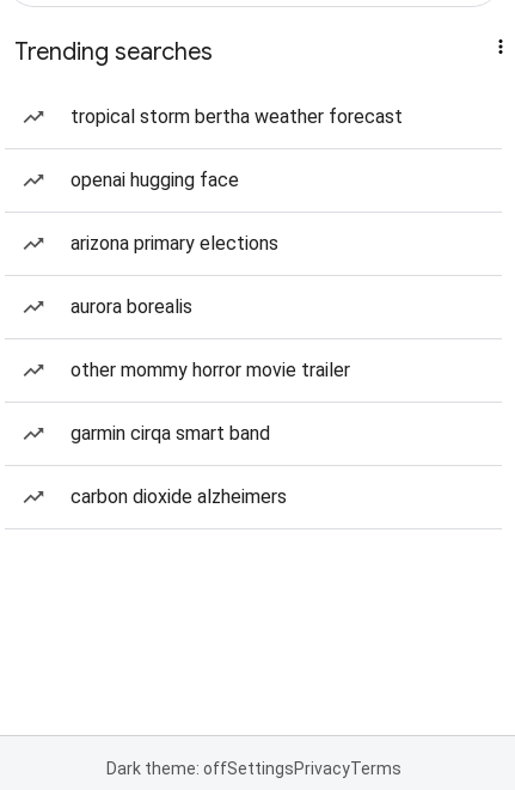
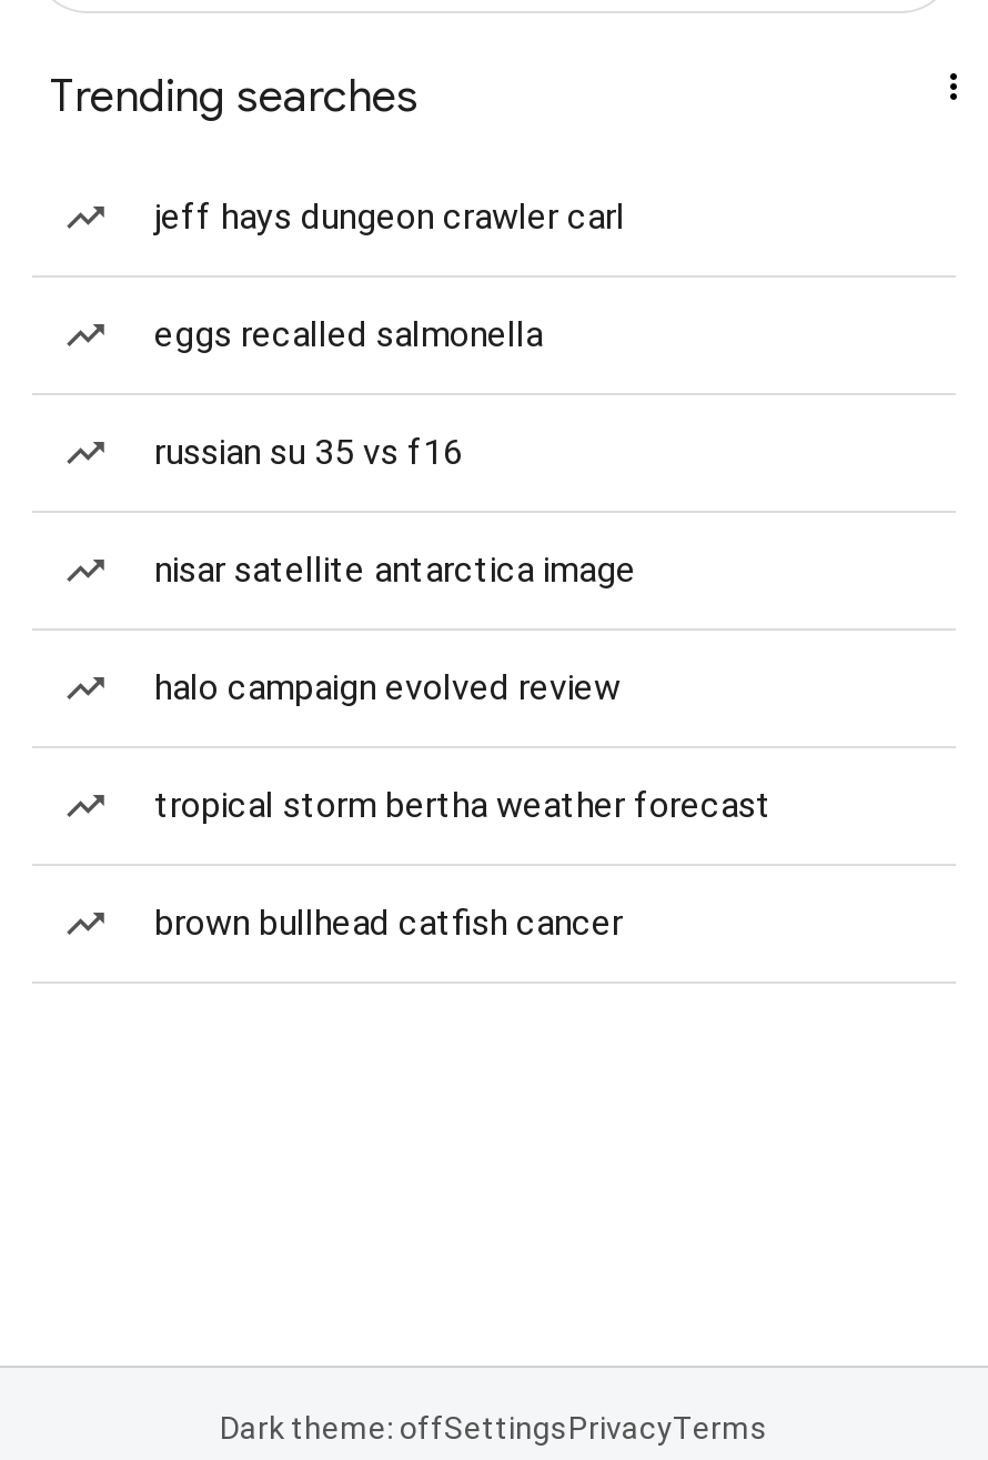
+ jeff hays dungeon crawler carl
+ eggs recalled salmonella
+ russian su 35 vs f16
+ nisar satellite antarctica image
+ halo campaign evolved review

moved down: tropical storm bertha weather forecast

- openai hugging face
- arizona primary elections
- aurora borealis
- other mommy horror movie trailer
- garmin cirqa smart band
- carbon dioxide alzheimers
+ brown bullhead catfish cancer
